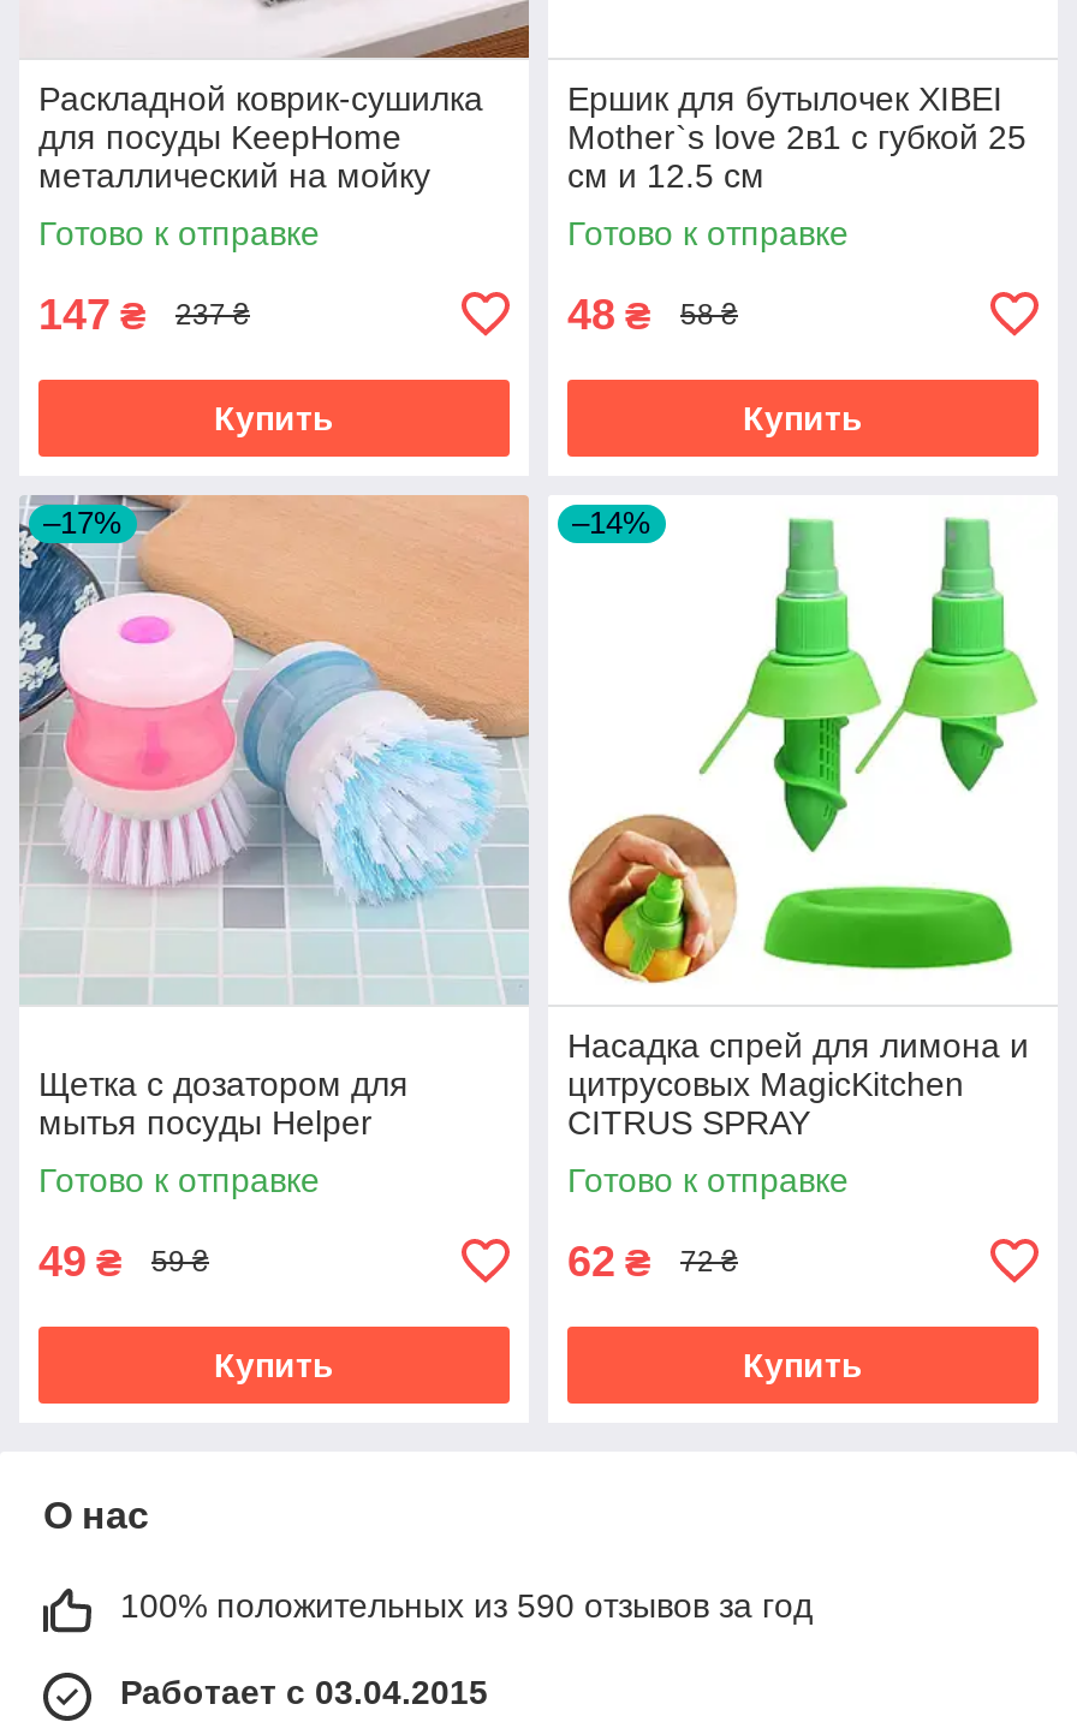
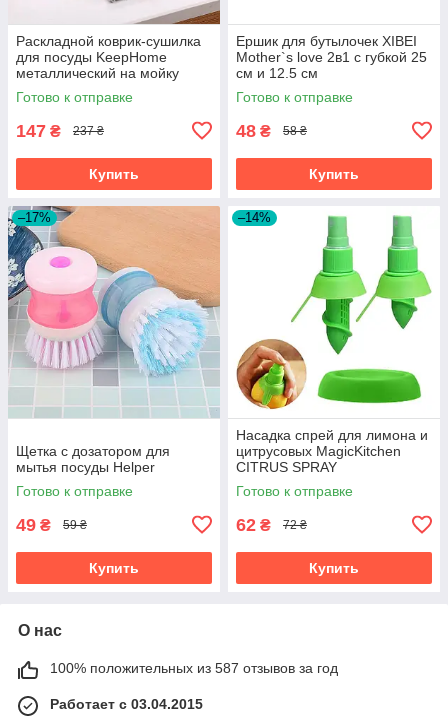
- 100% положительных из 590 отзывов за год
+ 100% положительных из 587 отзывов за год
